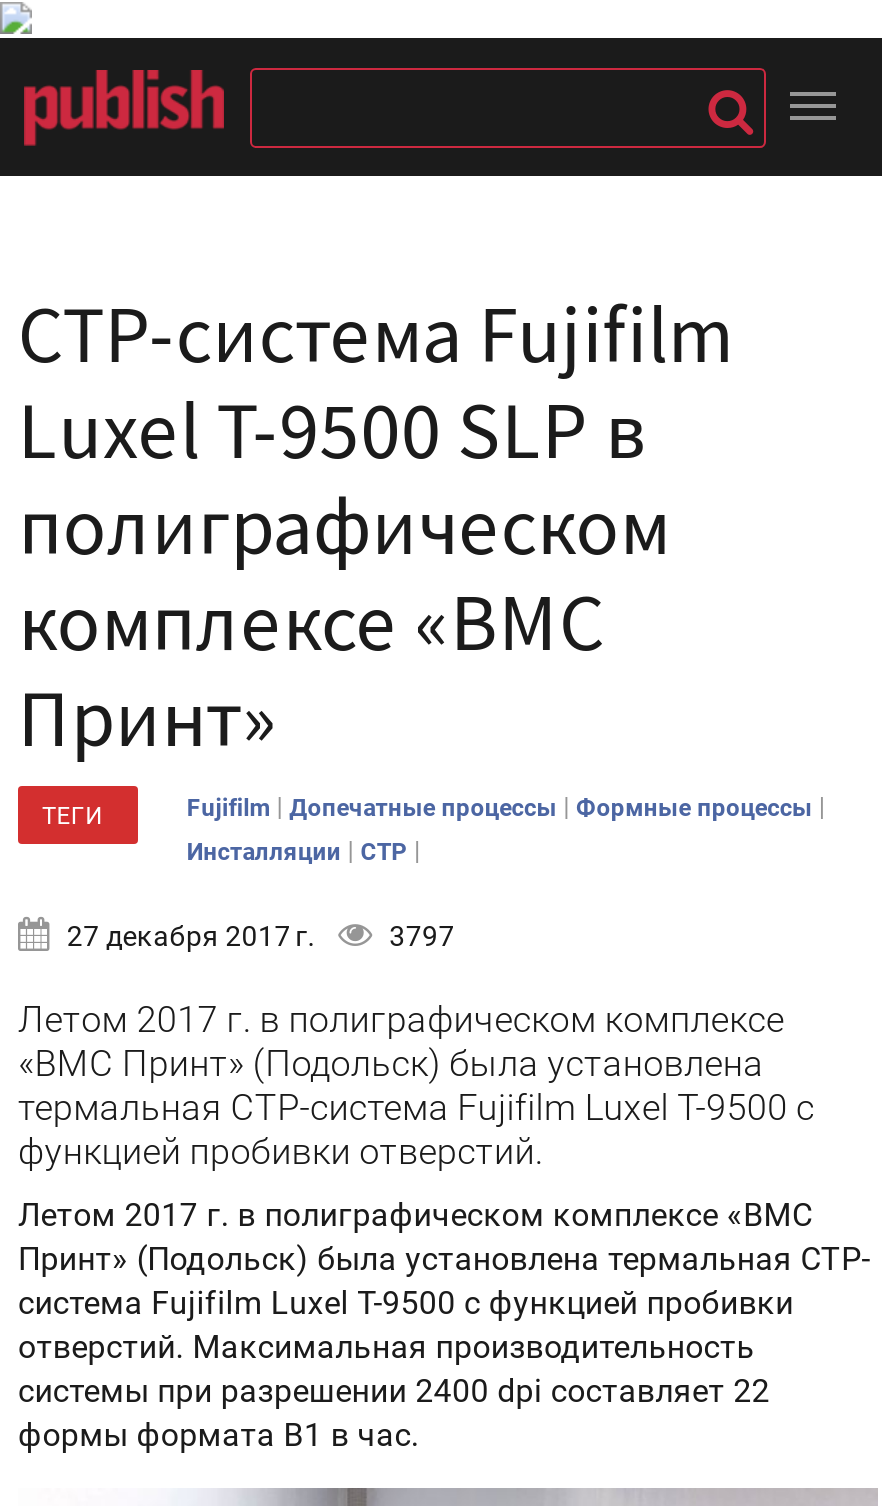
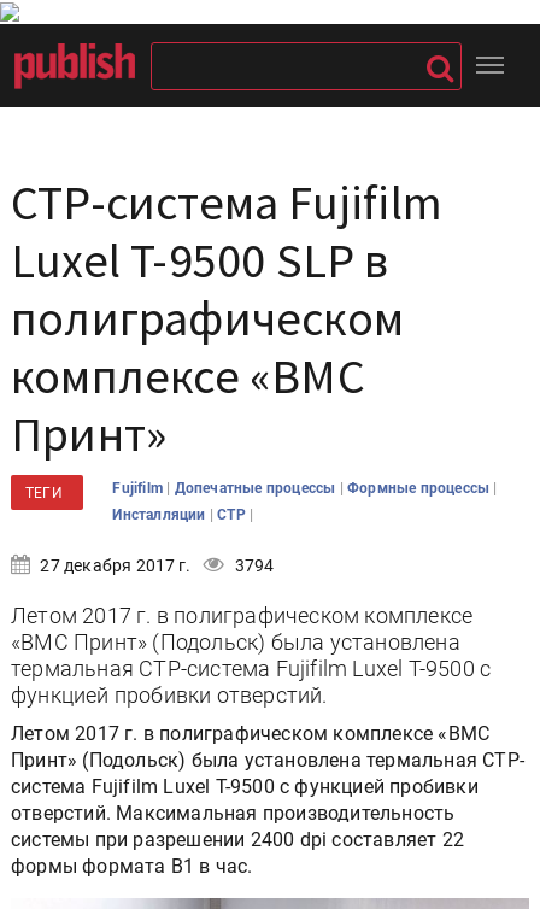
- 3797
+ 3794
